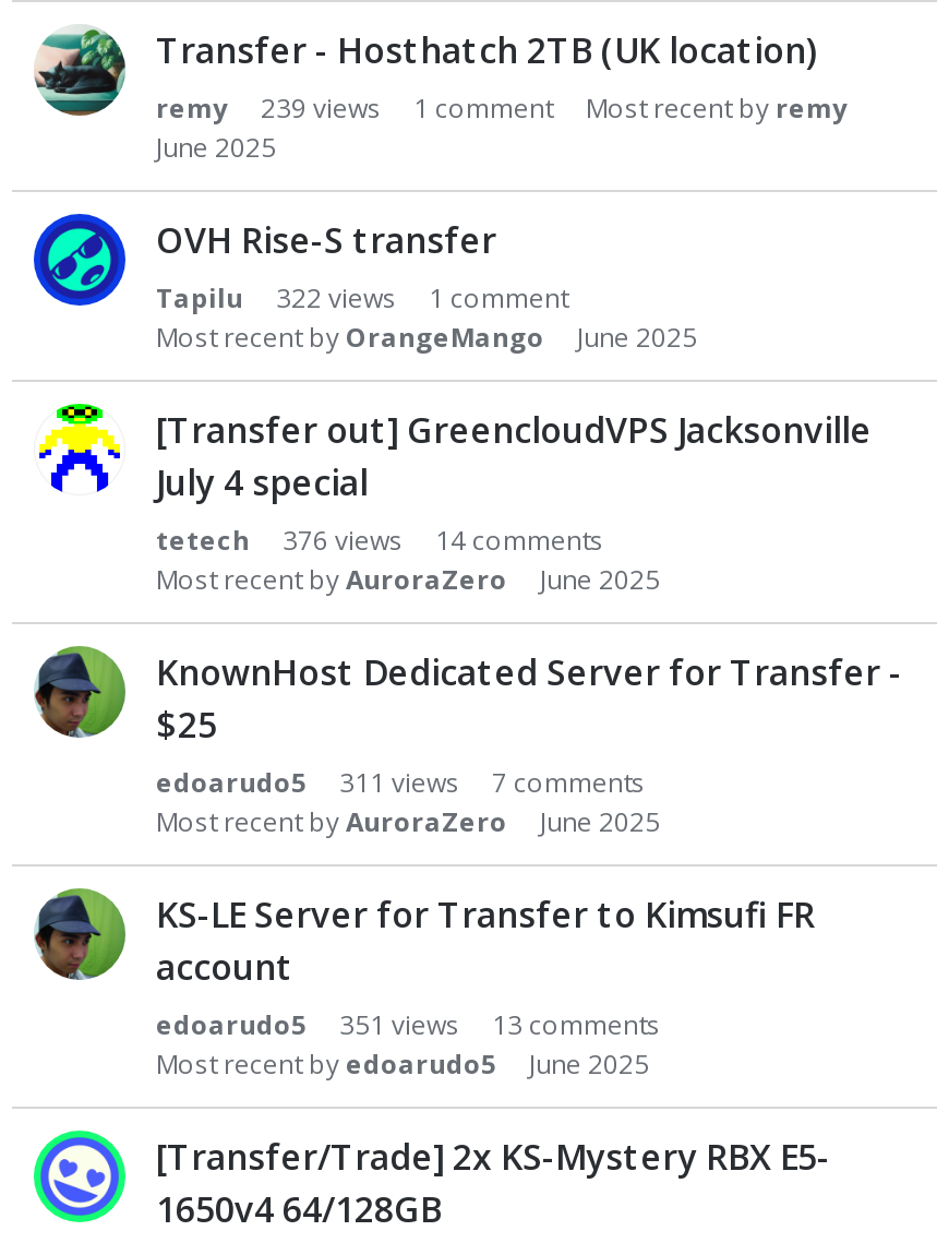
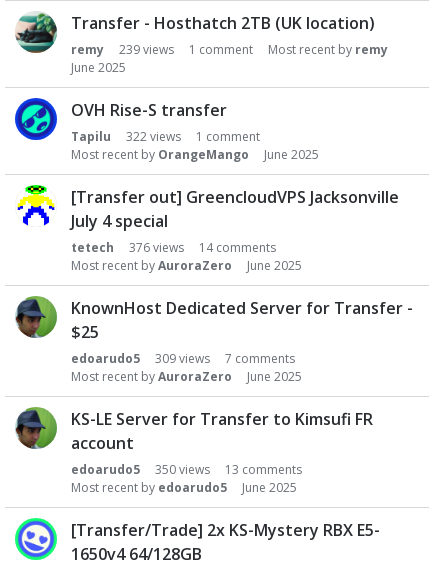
- edoarudo5 311 views 7 comments
+ edoarudo5 309 views 7 comments

- edoarudo5 351 views 13 comments
+ edoarudo5 350 views 13 comments
